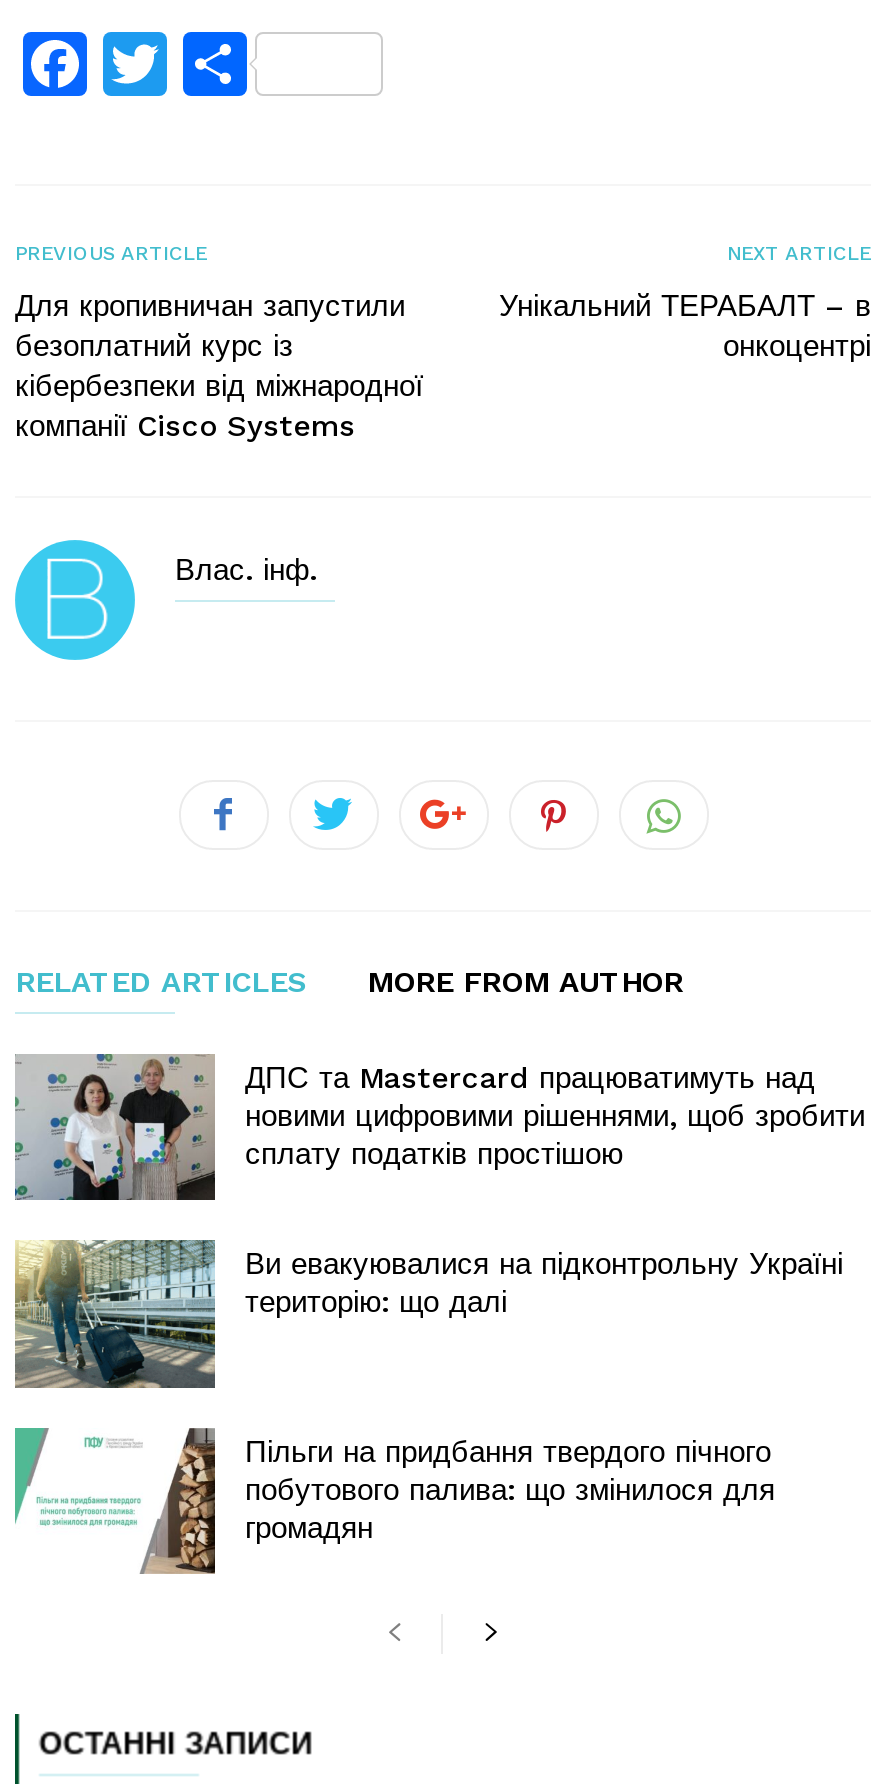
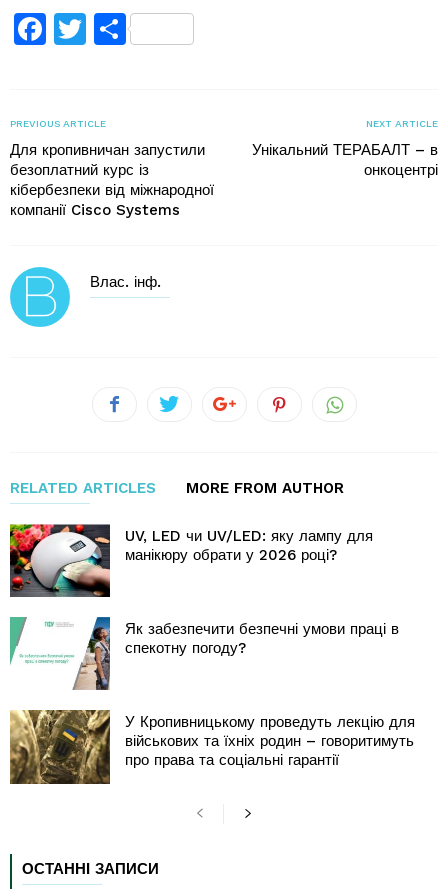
- [image]
- ДПС та Mastercard працюватимуть над
- новими цифровими рішеннями, щоб зробити
- сплату податків простішою
+ [image]
+ UV, LED чи UV/LED: яку лампу для
+ манікюру обрати у 2026 році?

- [image]
- Ви евакуювалися на підконтрольну Україні
- територію: що далі
+ [image]
+ Як забезпечити безпечні умови праці в
+ спекотну погоду?

- [image]
- Пільги на придбання твердого пічного
- побутового палива: що змінилося для
- громадян
+ [image]
+ У Кропивницькому проведуть лекцію для
+ військових та їхніх родин – говоритимуть
+ про права та соціальні гарантії
